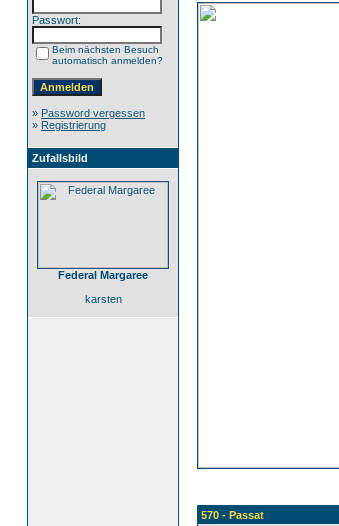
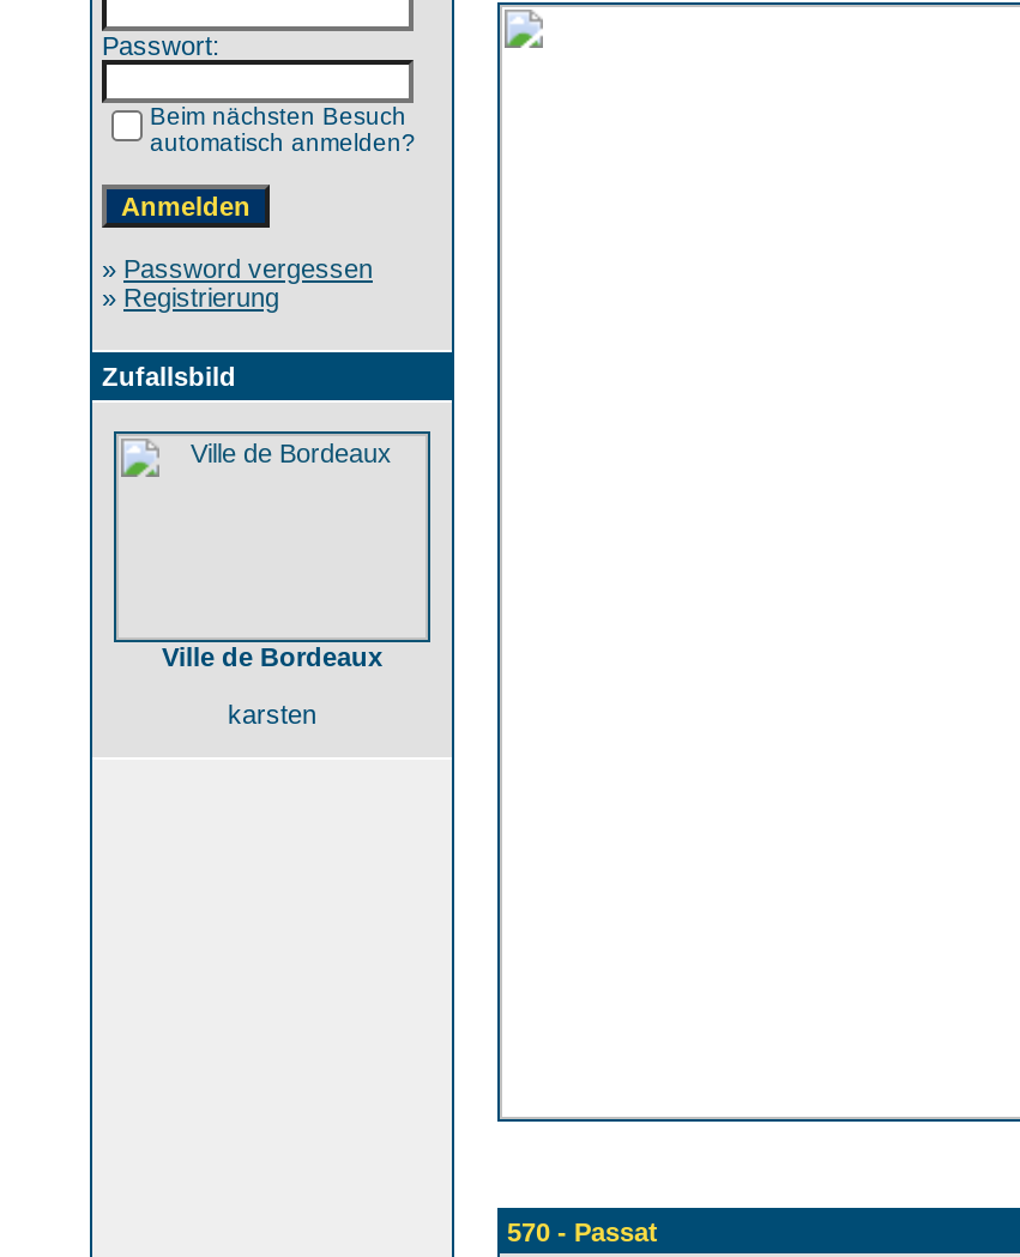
- Federal Margaree
+ Ville de Bordeaux
